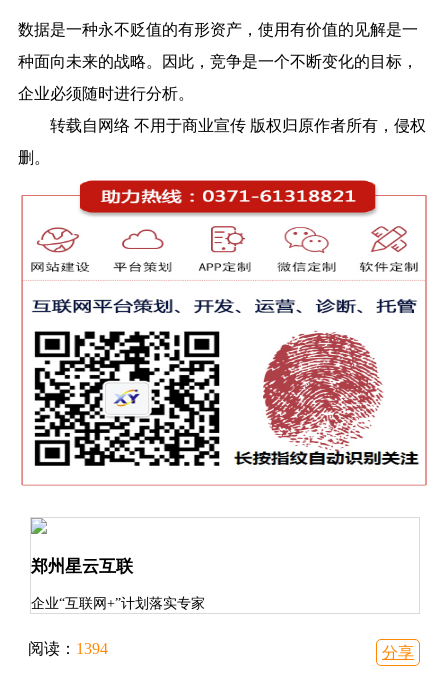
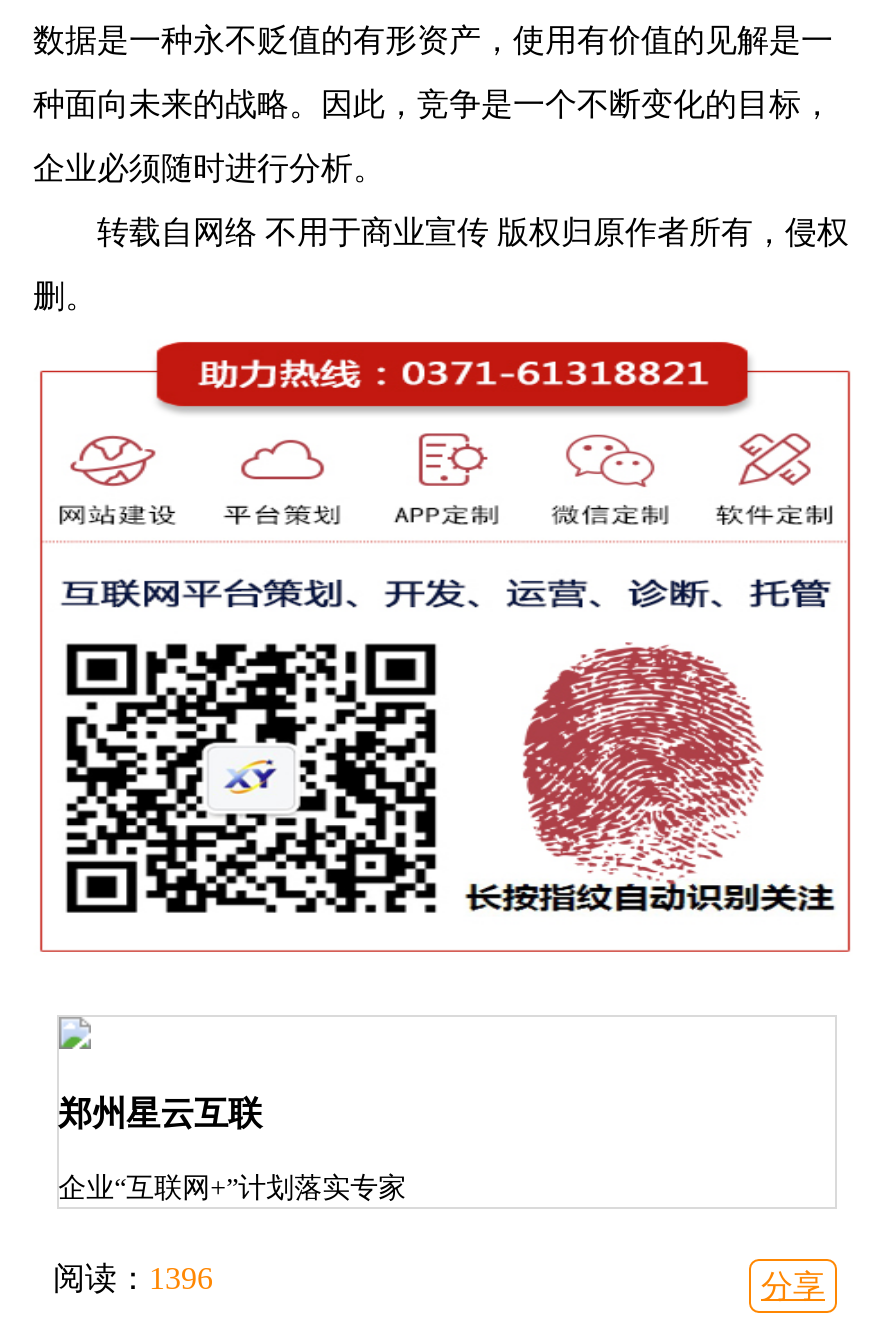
- 阅读：1394
+ 阅读：1396
